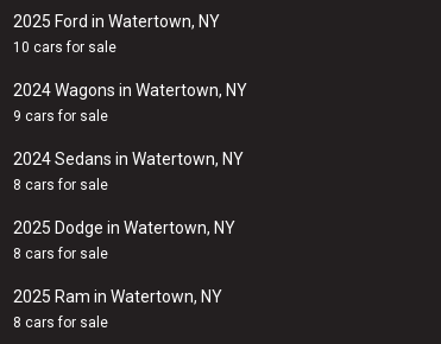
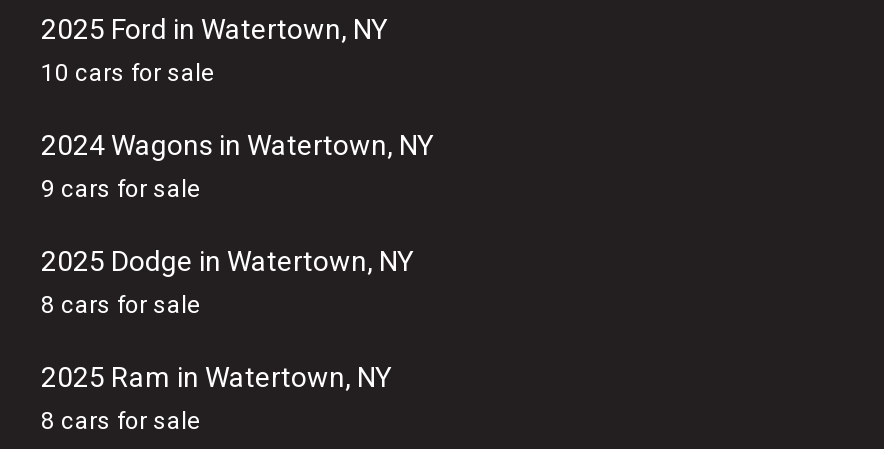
- 2024 Sedans in Watertown, NY
- 8 cars for sale
